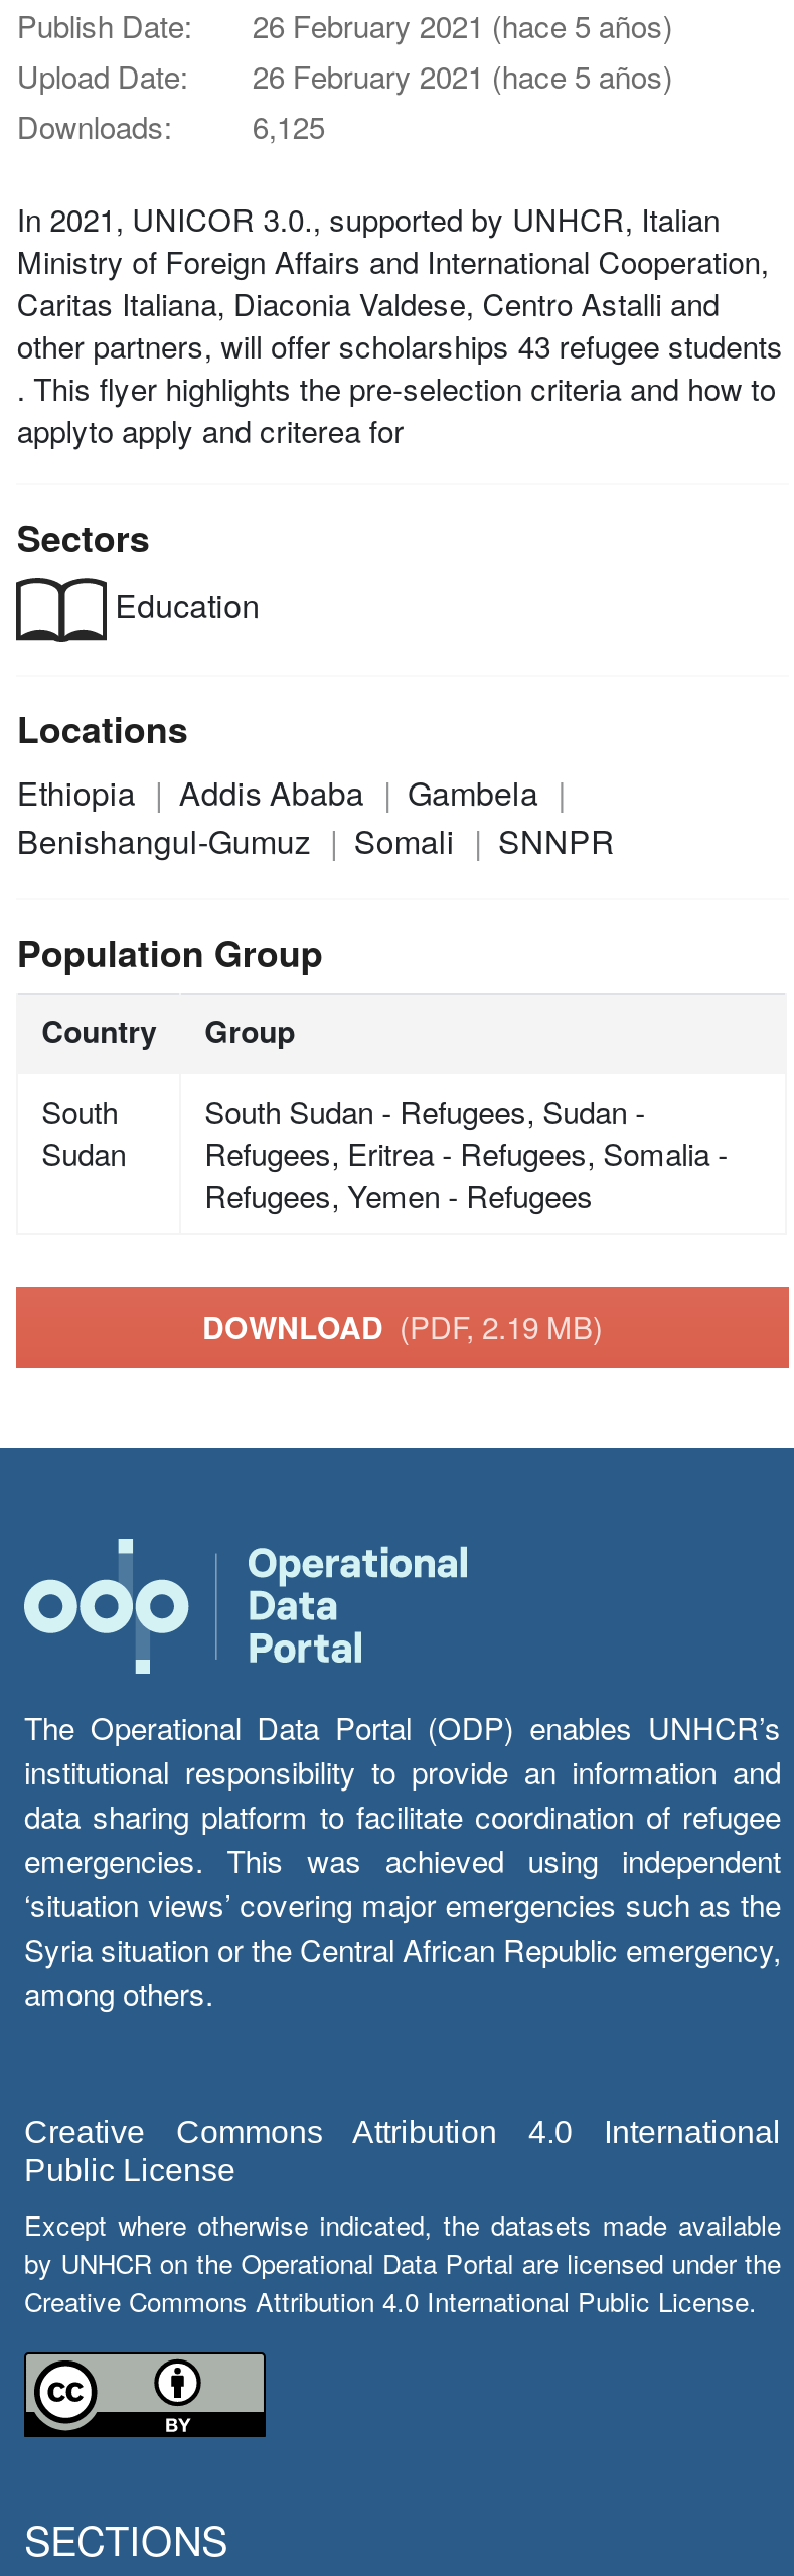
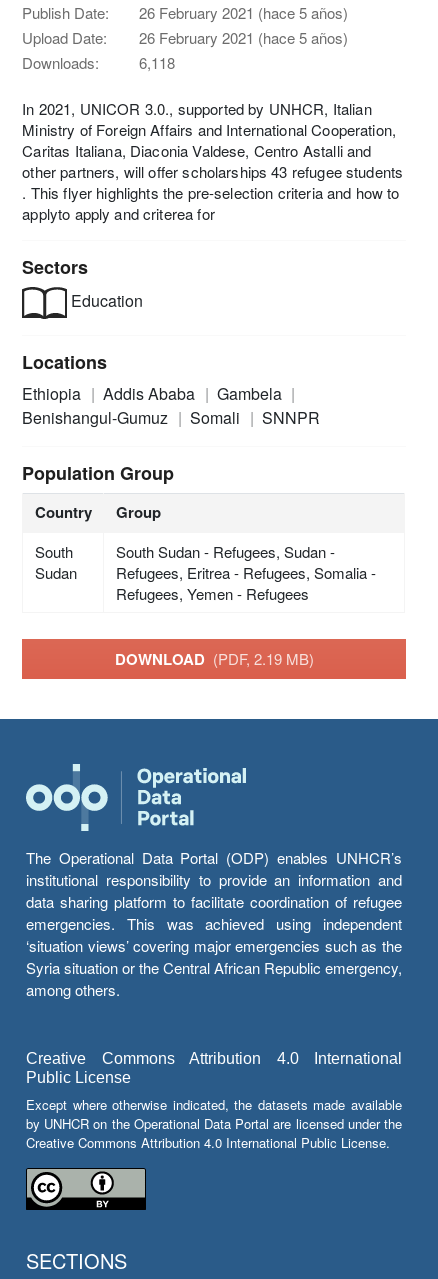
- Downloads: 6,125
+ Downloads: 6,118
